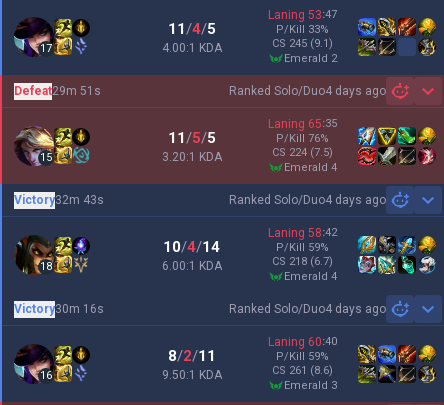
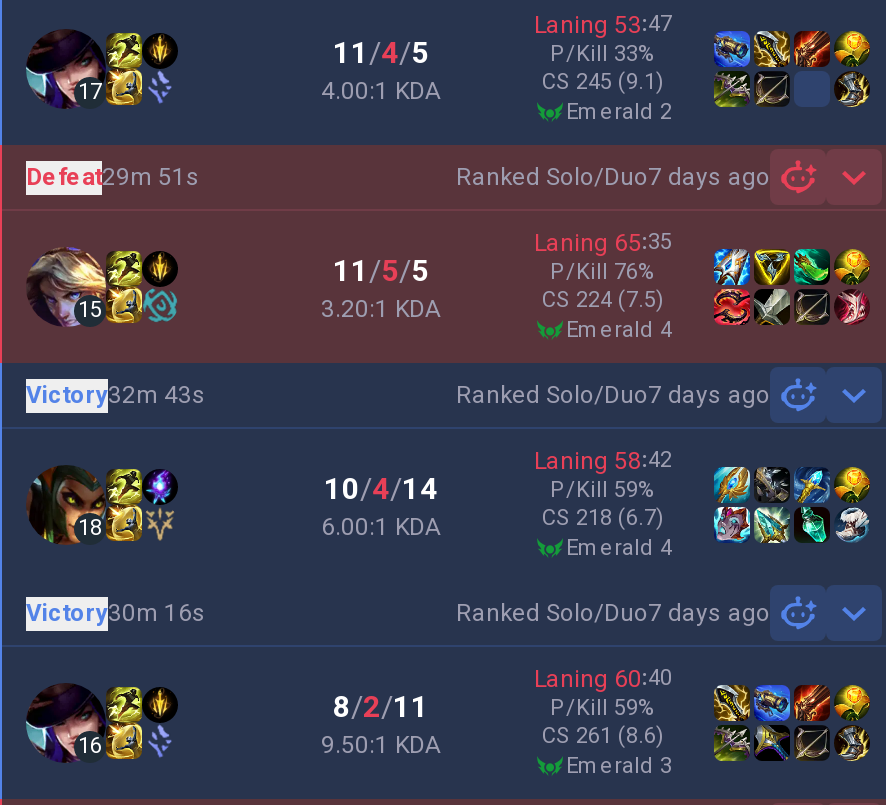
- Ranked Solo/Duo4 days ago
+ Ranked Solo/Duo7 days ago

- Ranked Solo/Duo4 days ago
+ Ranked Solo/Duo7 days ago

- Ranked Solo/Duo4 days ago
+ Ranked Solo/Duo7 days ago
